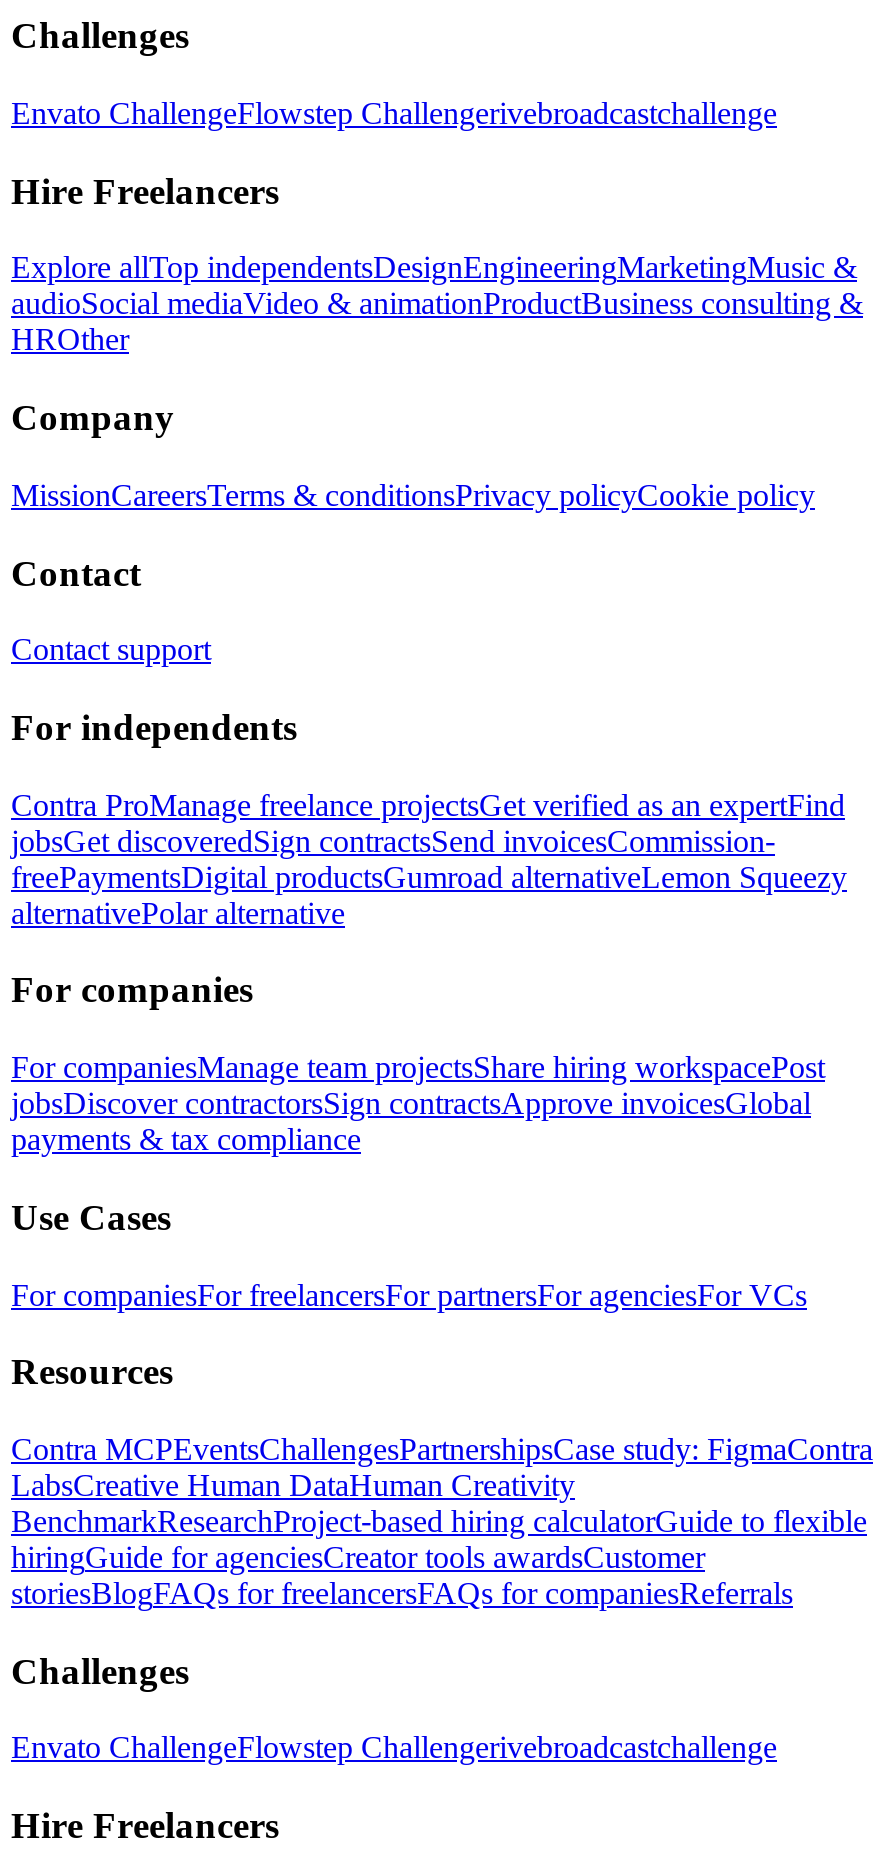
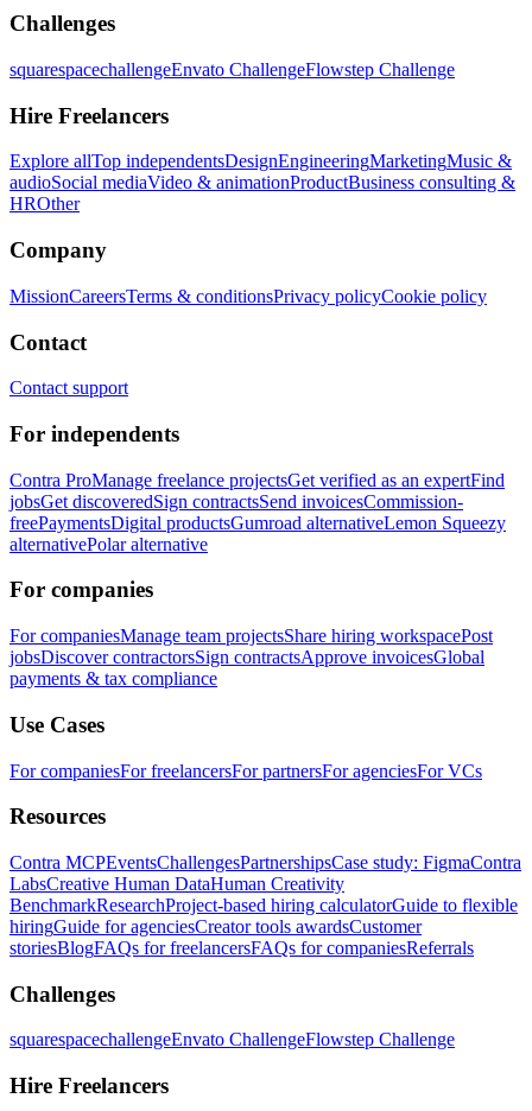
- Envato ChallengeFlowstep Challengerivebroadcastchallenge
+ squarespacechallengeEnvato ChallengeFlowstep Challenge

- Envato ChallengeFlowstep Challengerivebroadcastchallenge
+ squarespacechallengeEnvato ChallengeFlowstep Challenge
